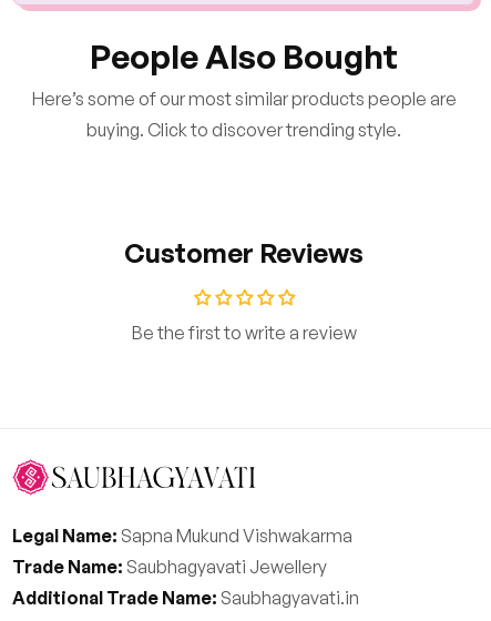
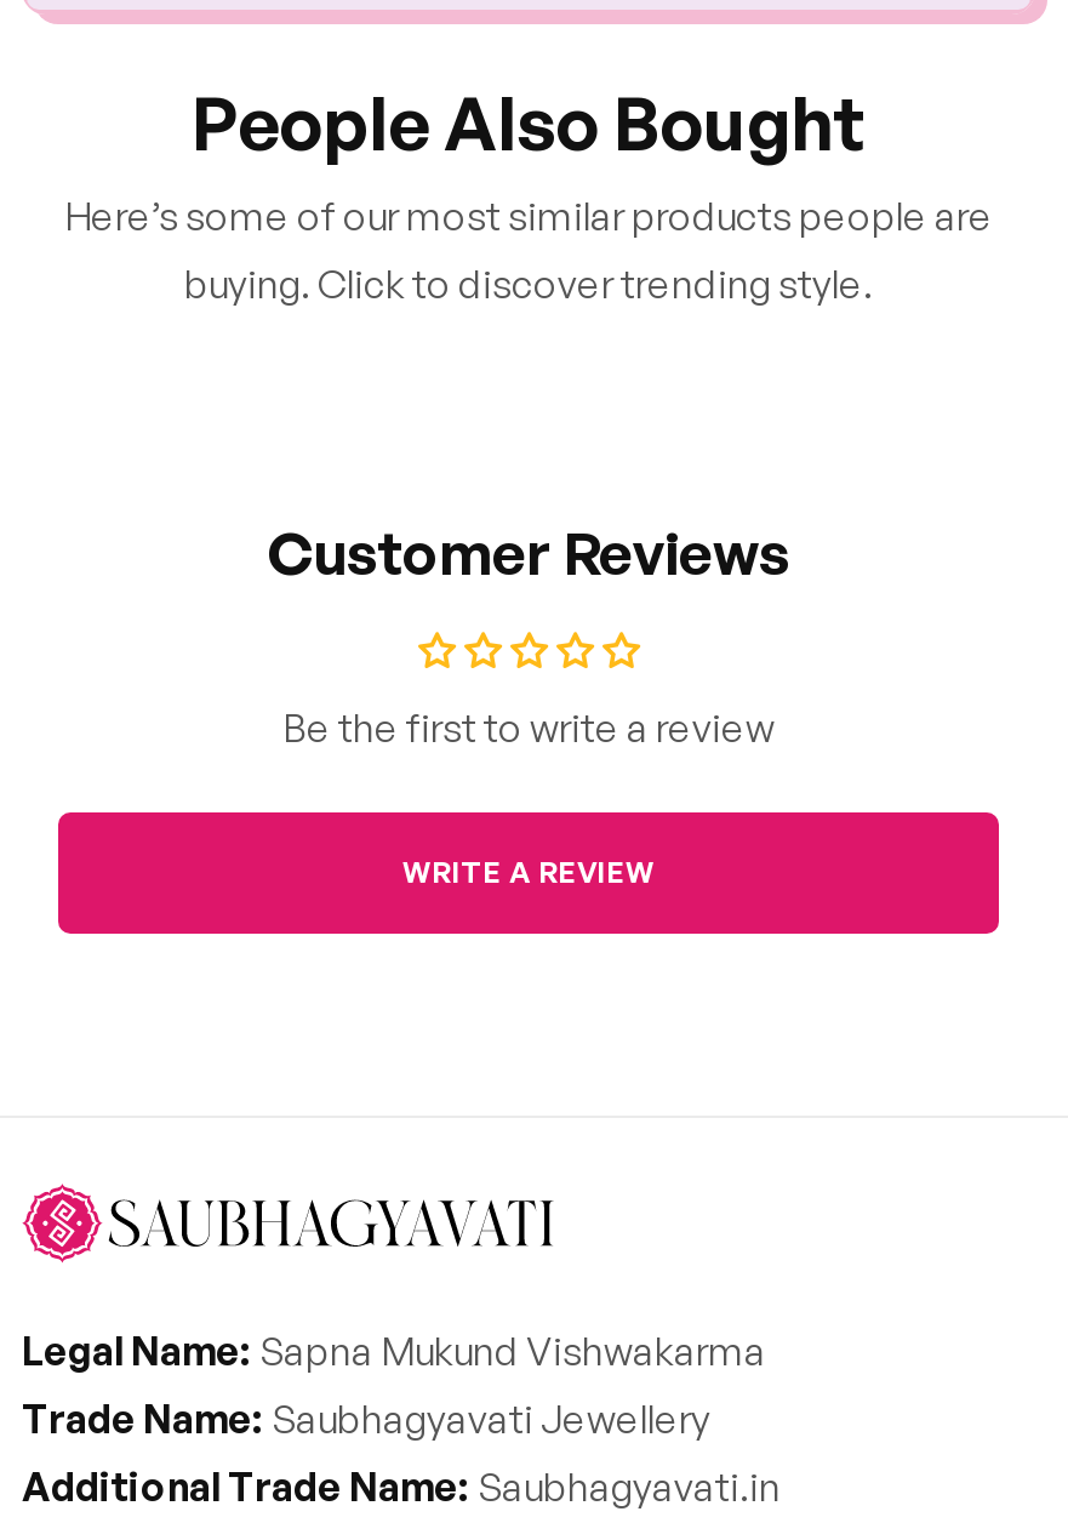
+ WRITE A REVIEW
